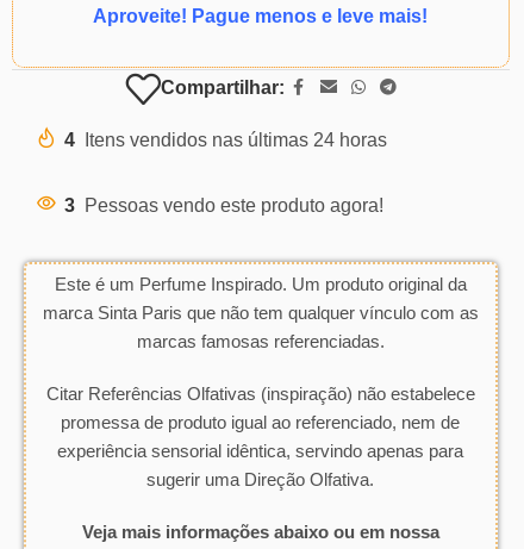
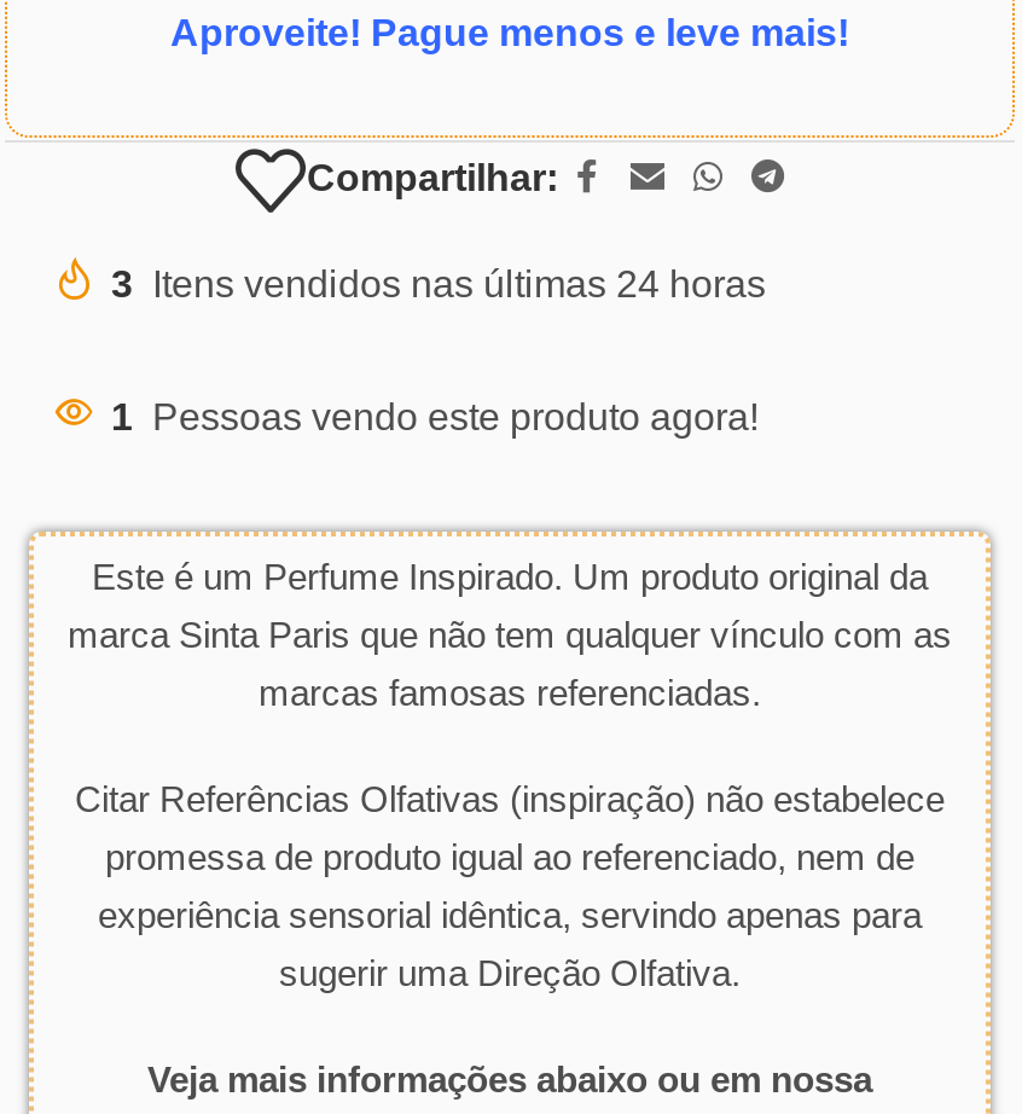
- 4 Itens vendidos nas últimas 24 horas
+ 3 Itens vendidos nas últimas 24 horas

- 3 Pessoas vendo este produto agora!
+ 1 Pessoas vendo este produto agora!
